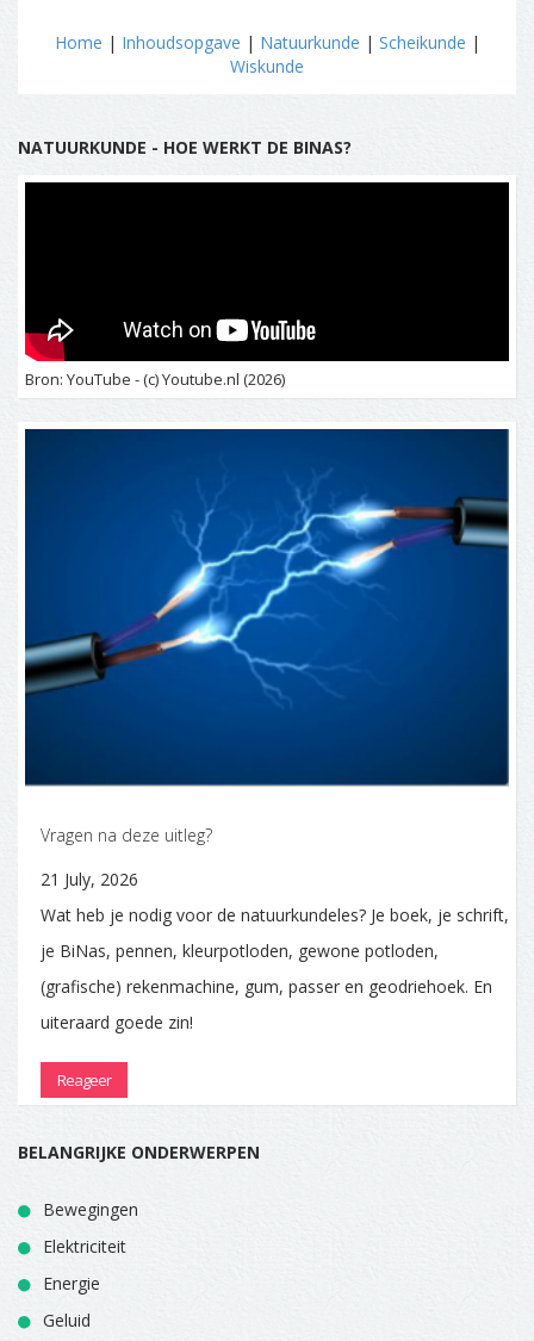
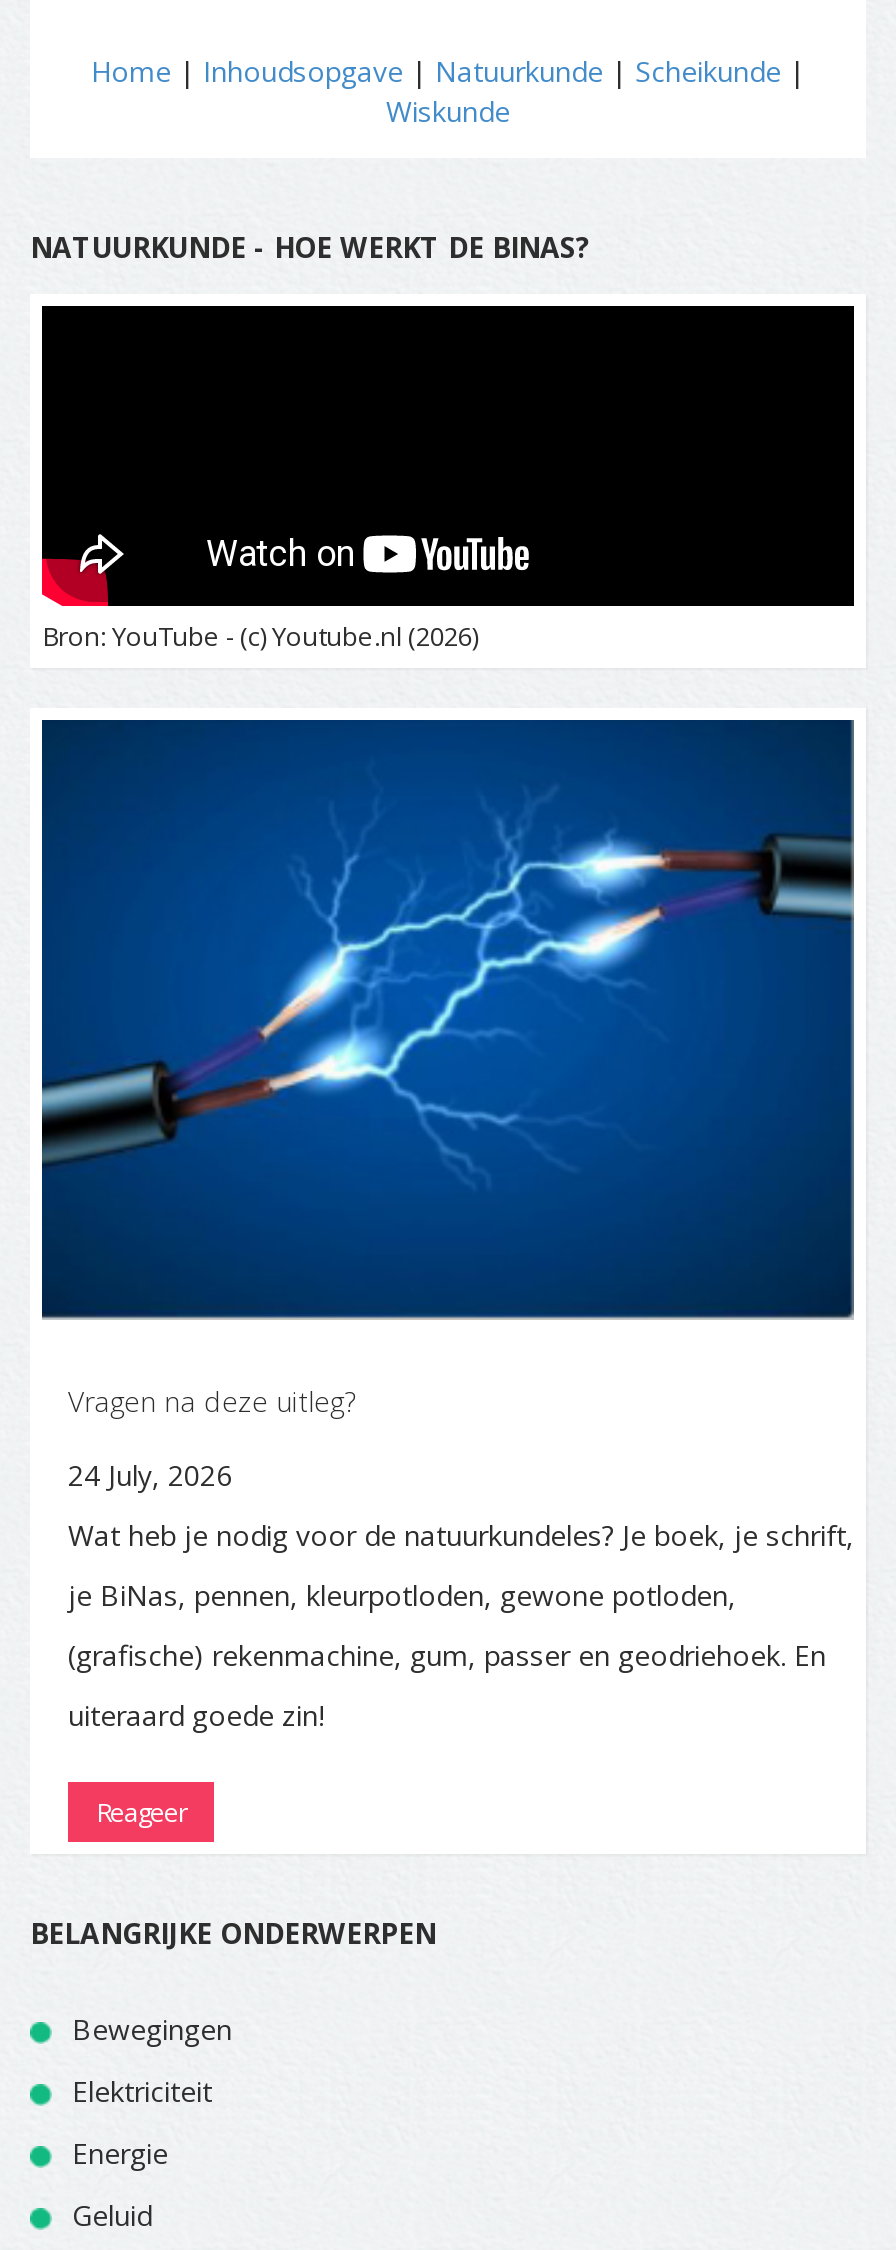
- 21 July, 2026
+ 24 July, 2026
